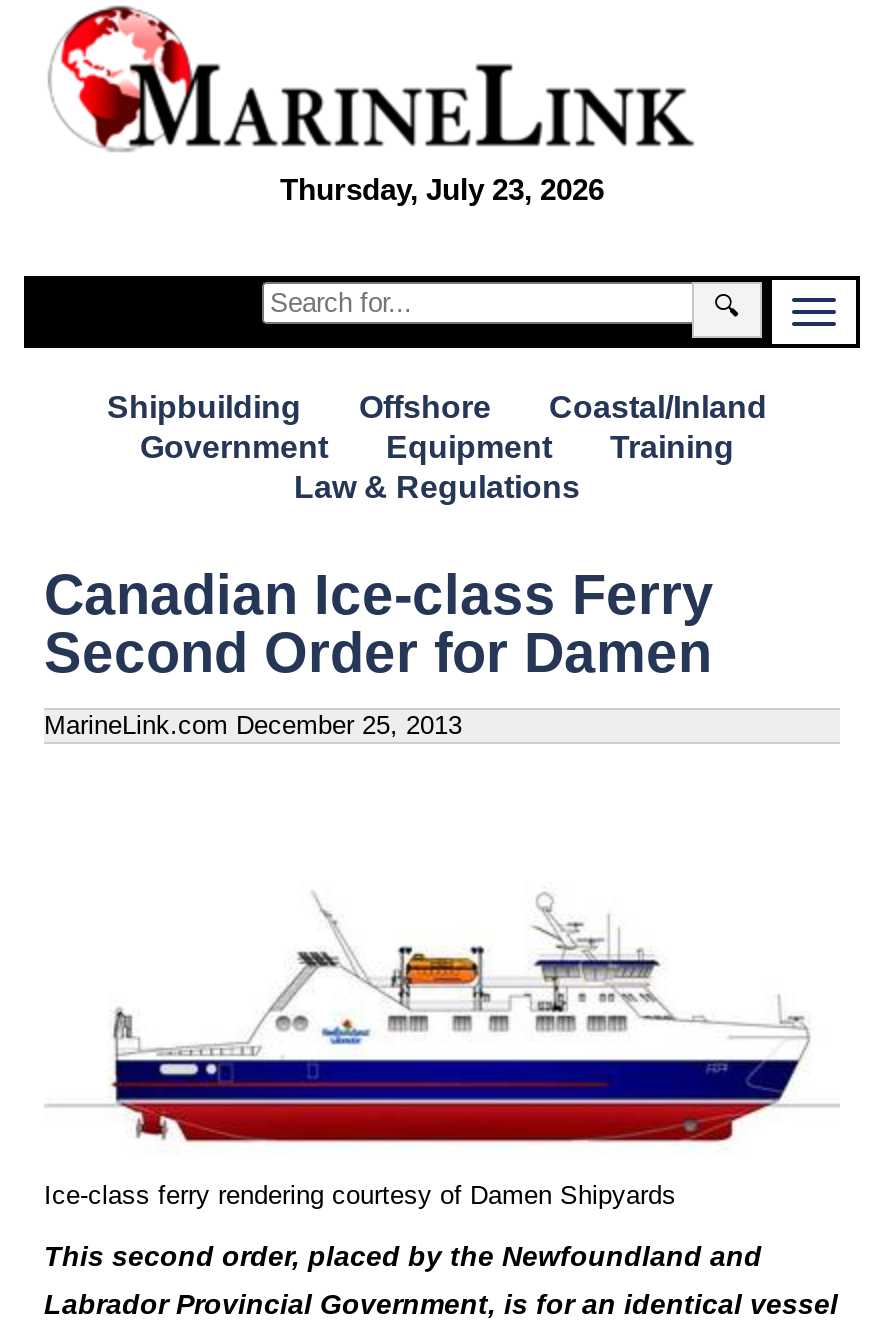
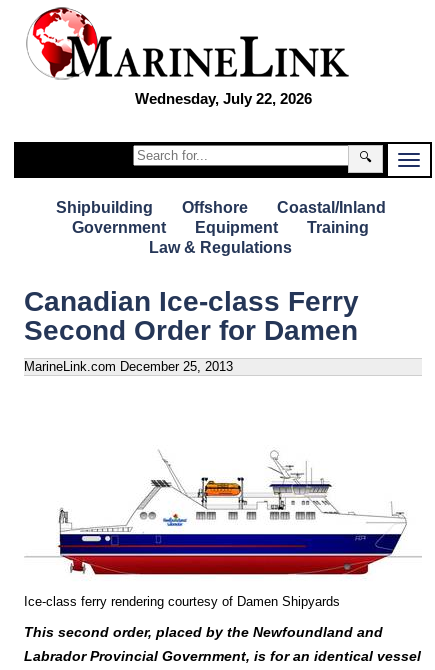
- Thursday, July 23, 2026
+ Wednesday, July 22, 2026
